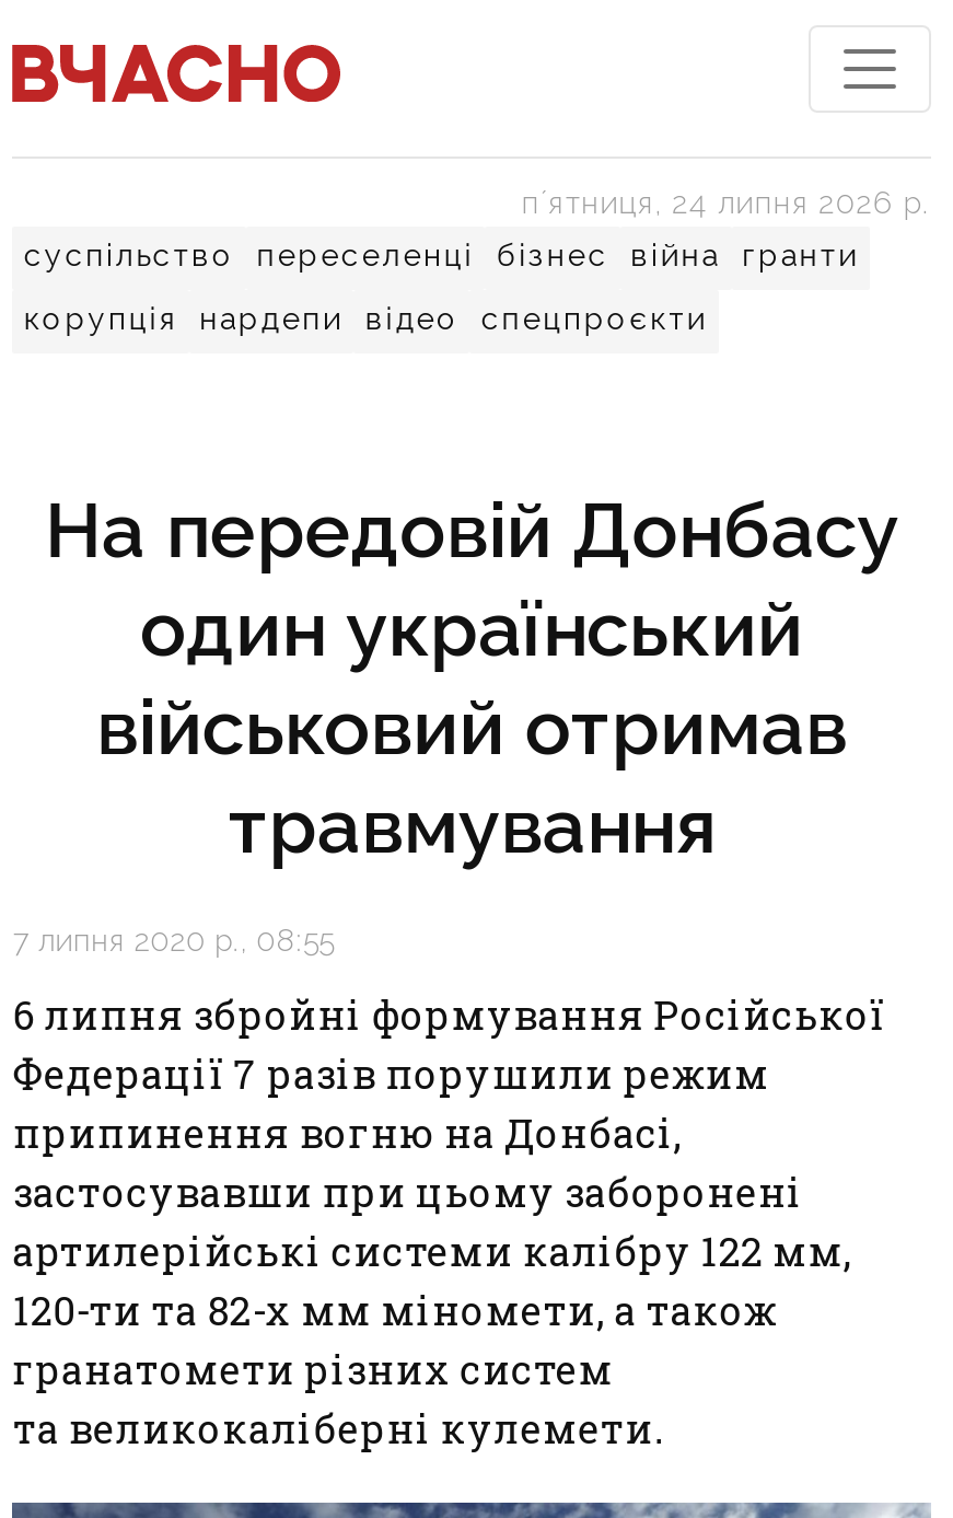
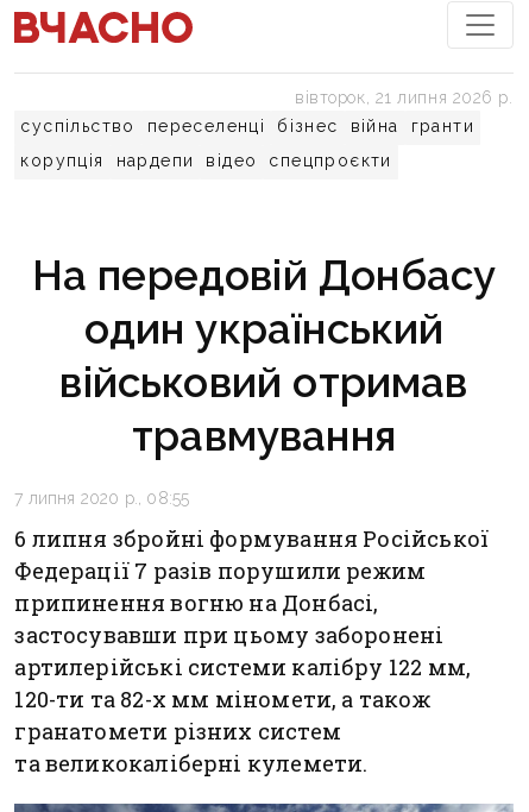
- пʼятниця, 24 липня 2026 р.
+ вівторок, 21 липня 2026 р.
